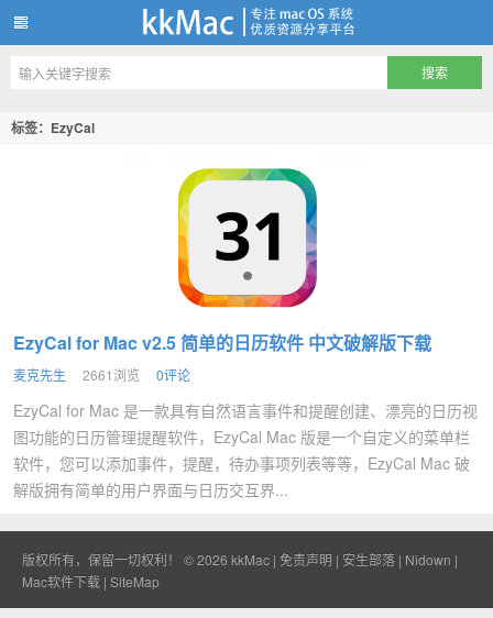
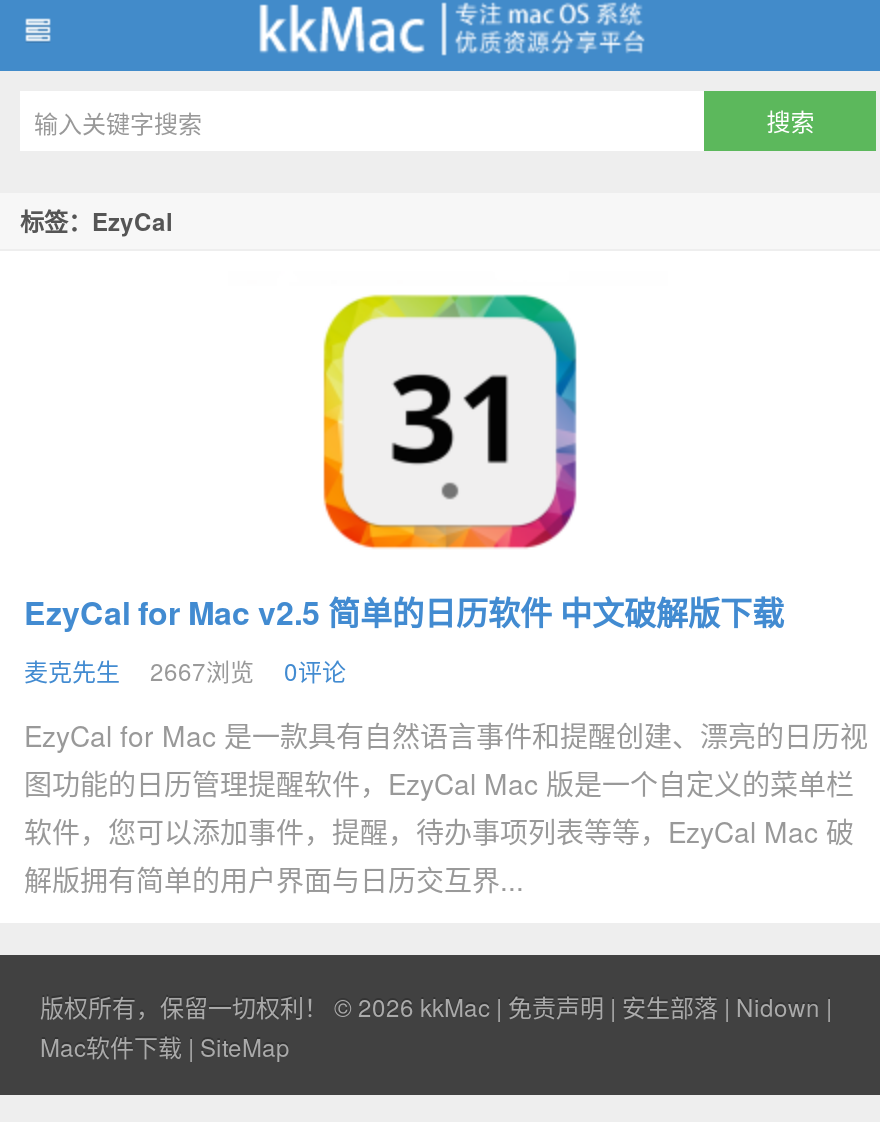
- 麦克先生 2661浏览 0评论
+ 麦克先生 2667浏览 0评论
